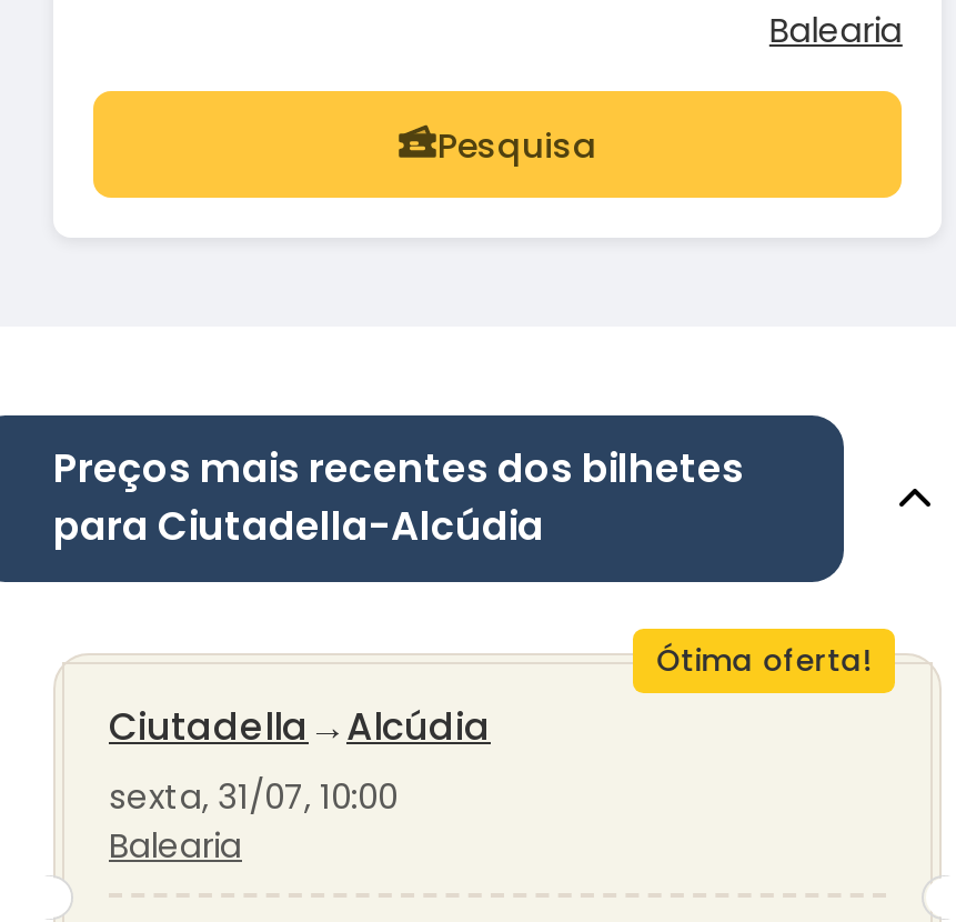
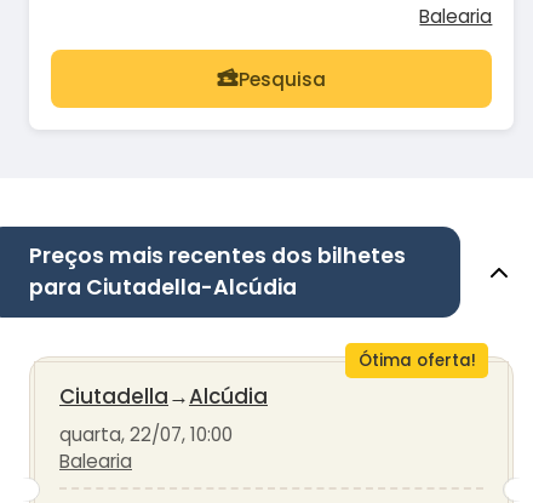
- sexta, 31/07, 10:00
+ quarta, 22/07, 10:00
